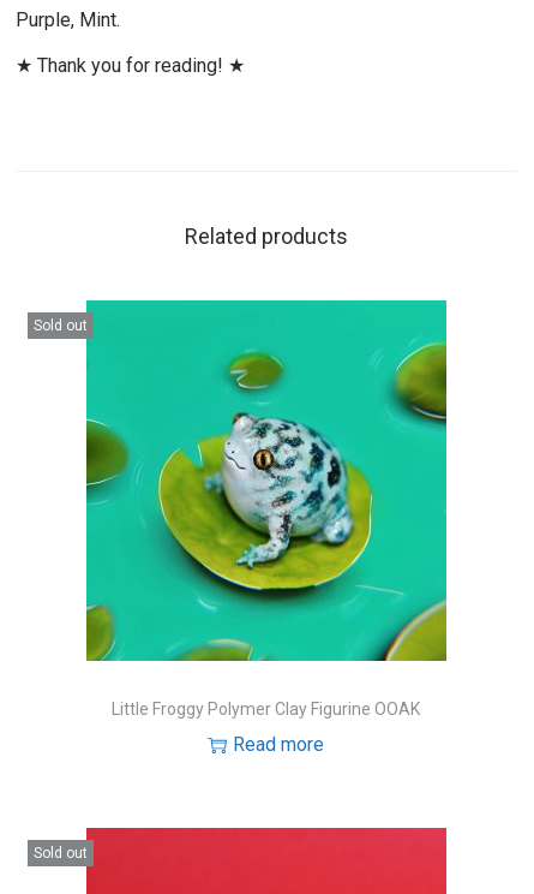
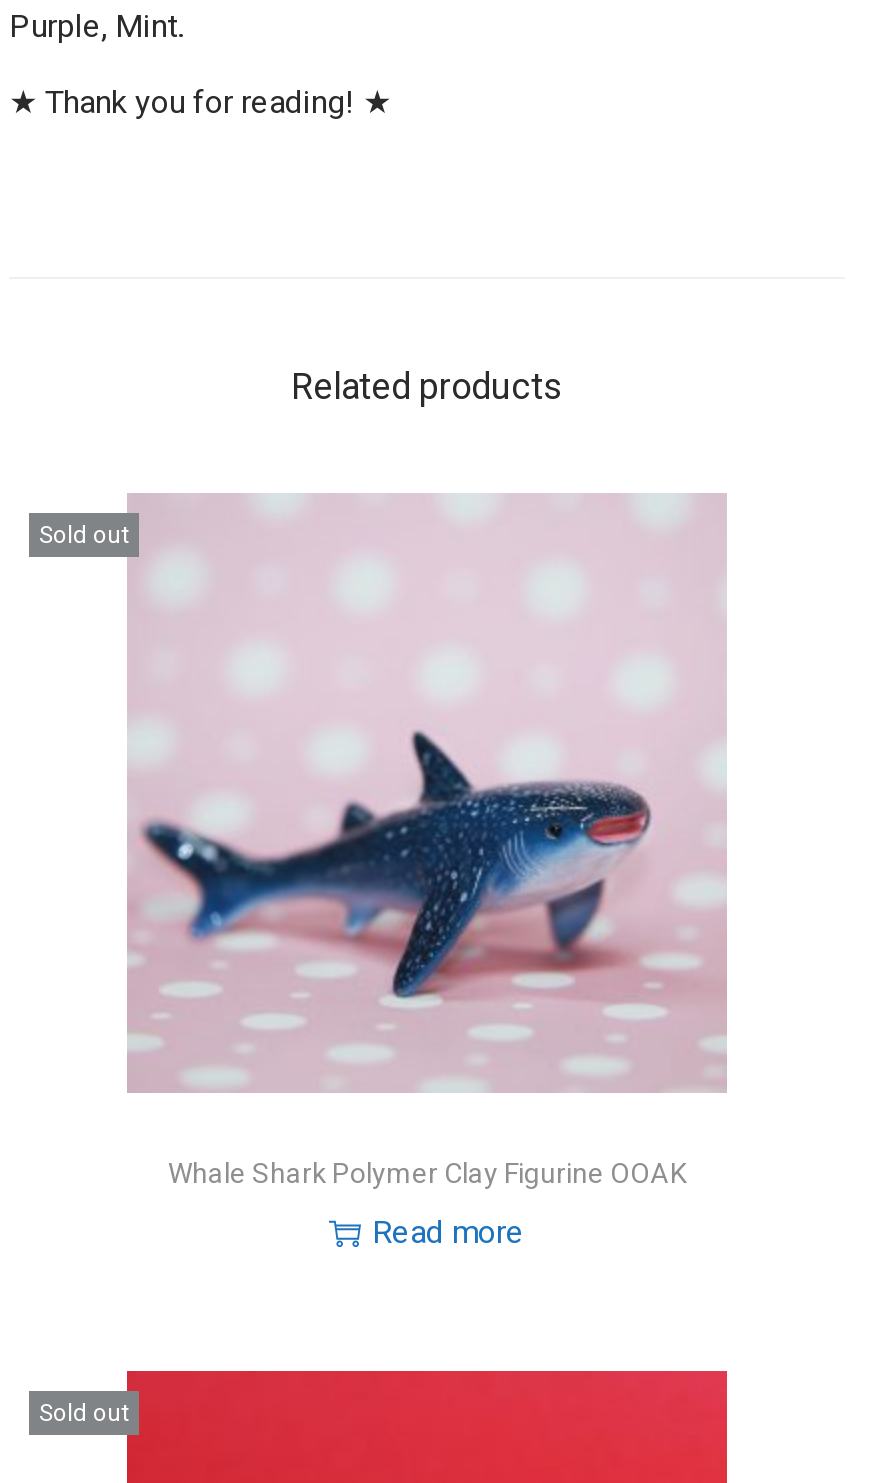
- [image]
- Little Froggy Polymer Clay Figurine OOAK
+ [image]
+ Whale Shark Polymer Clay Figurine OOAK
